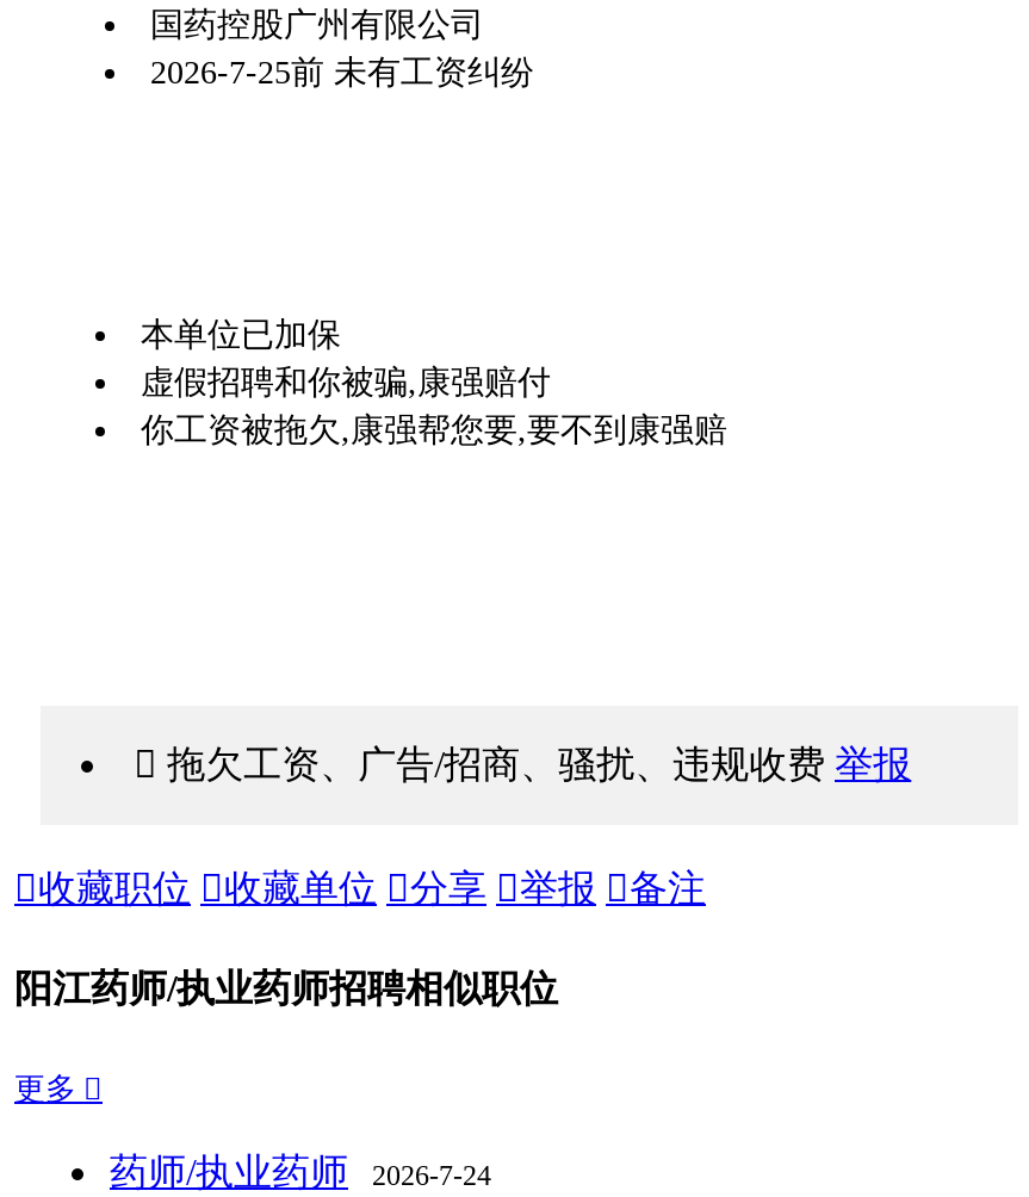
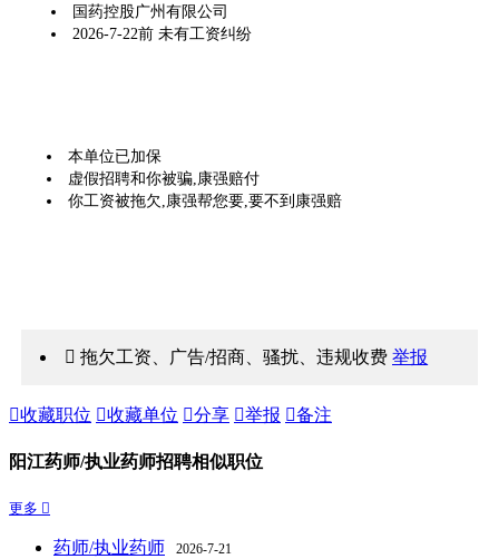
- 2026-7-25前 未有工资纠纷
+ 2026-7-22前 未有工资纠纷

- 药师/执业药师 2026-7-24
+ 药师/执业药师 2026-7-21
